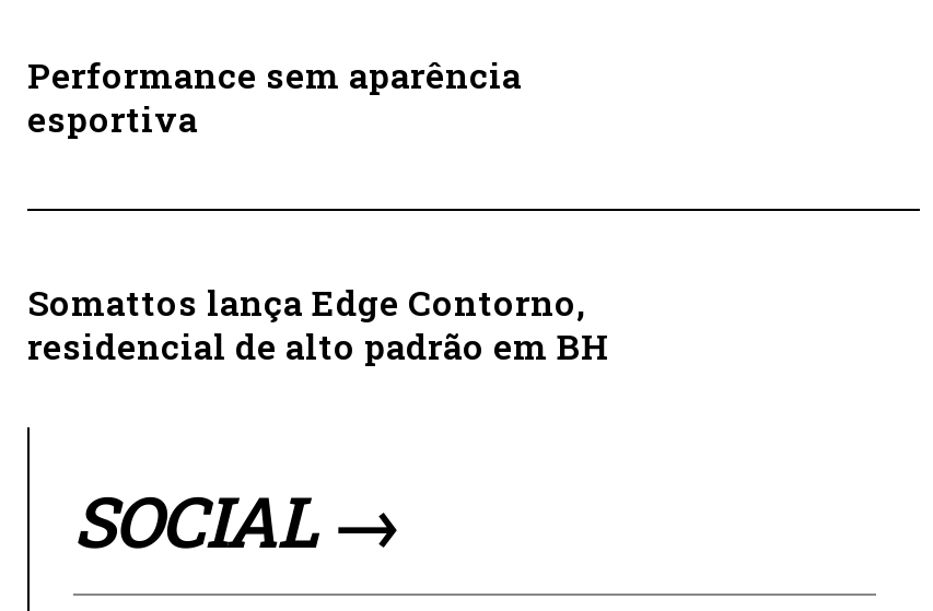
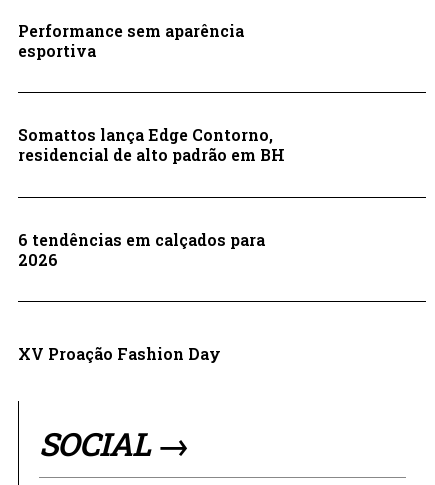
+ 6 tendências em calçados para
+ 2026

+ XV Proação Fashion Day
